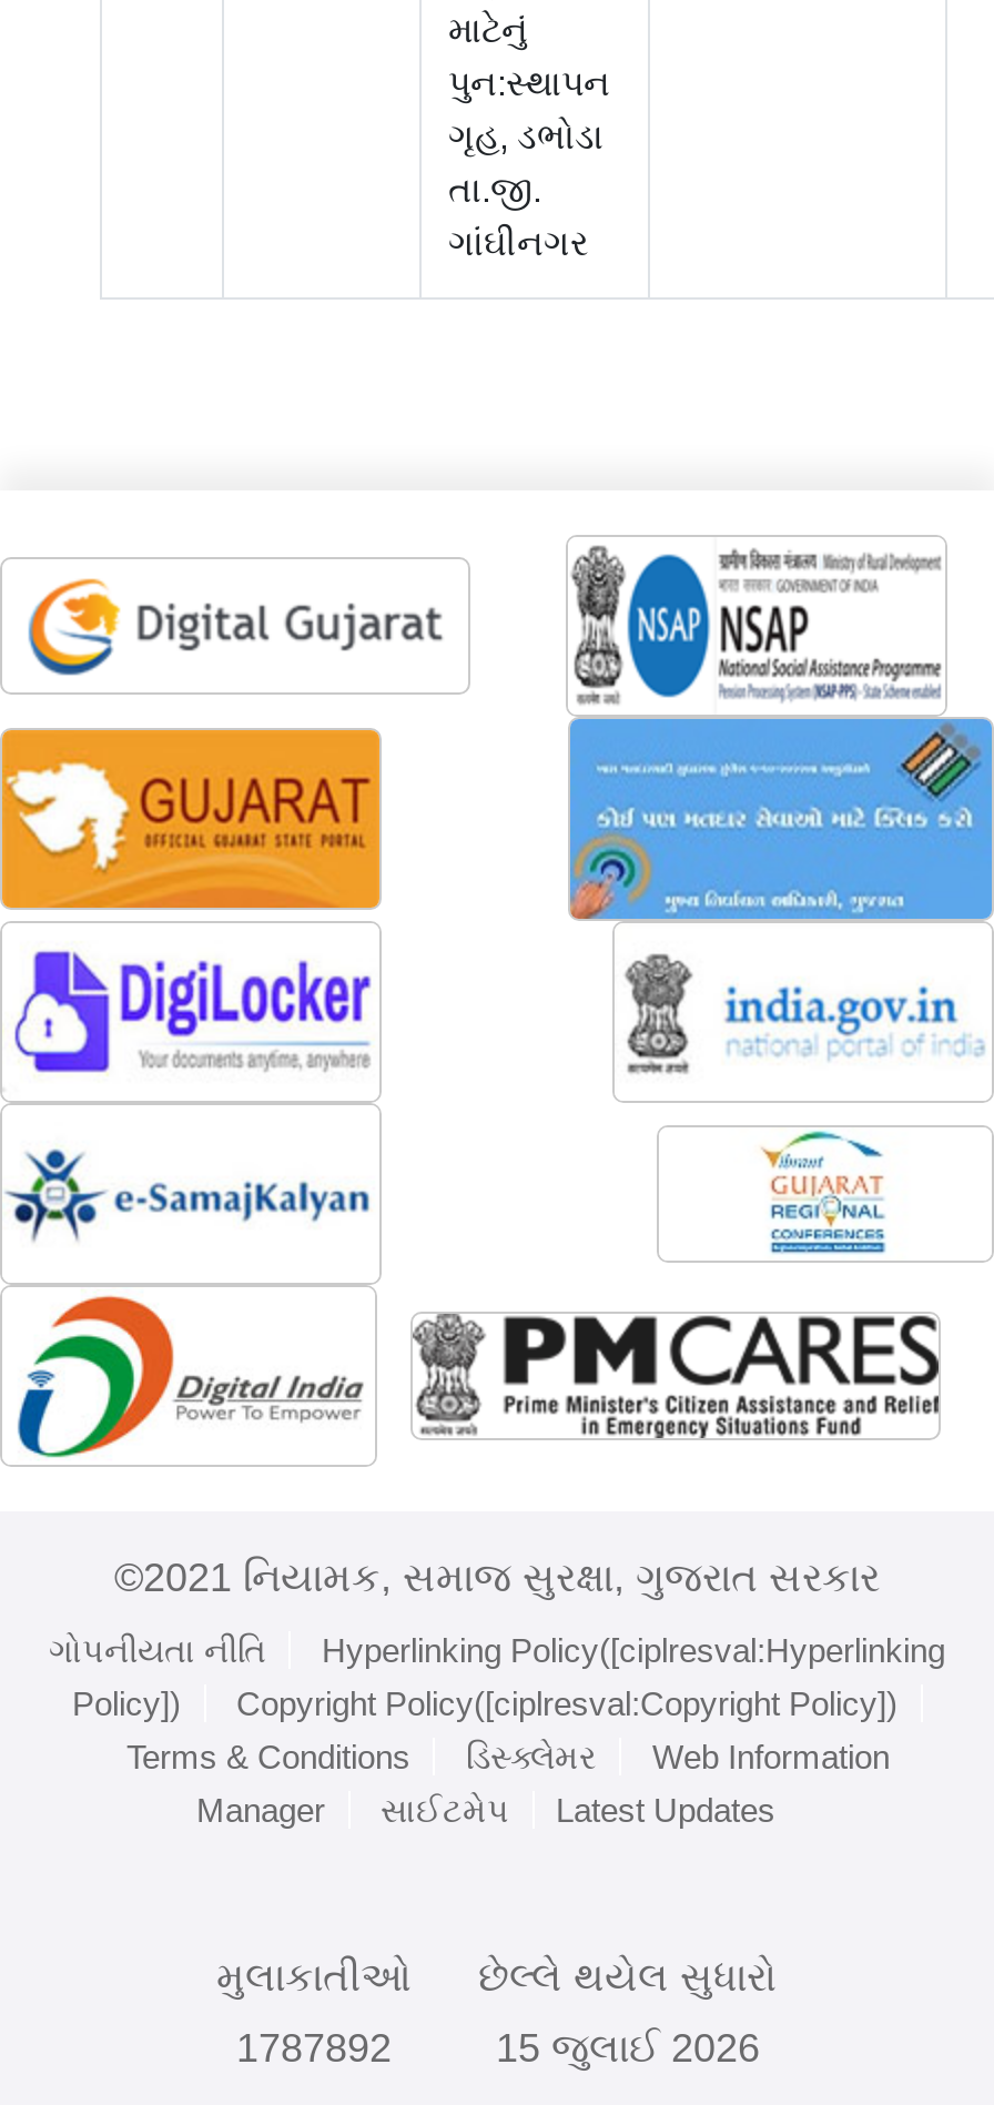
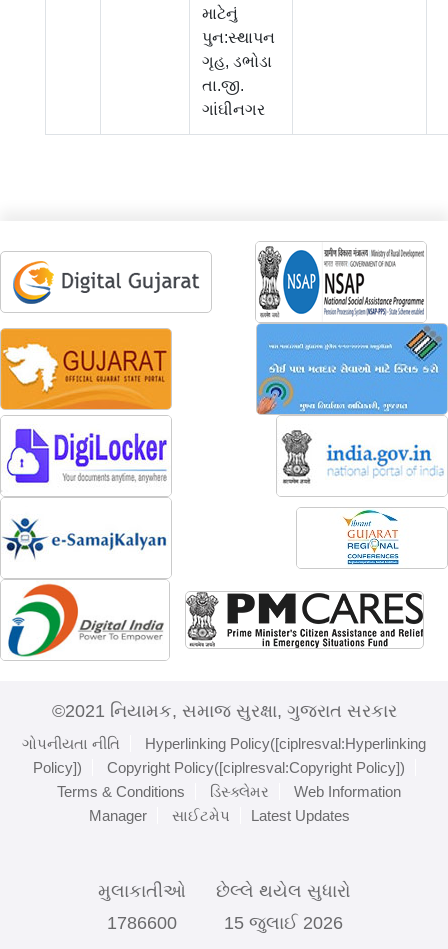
- 1787892
+ 1786600
